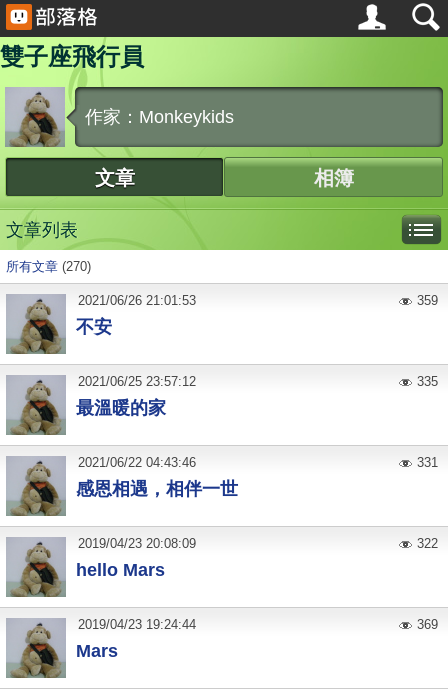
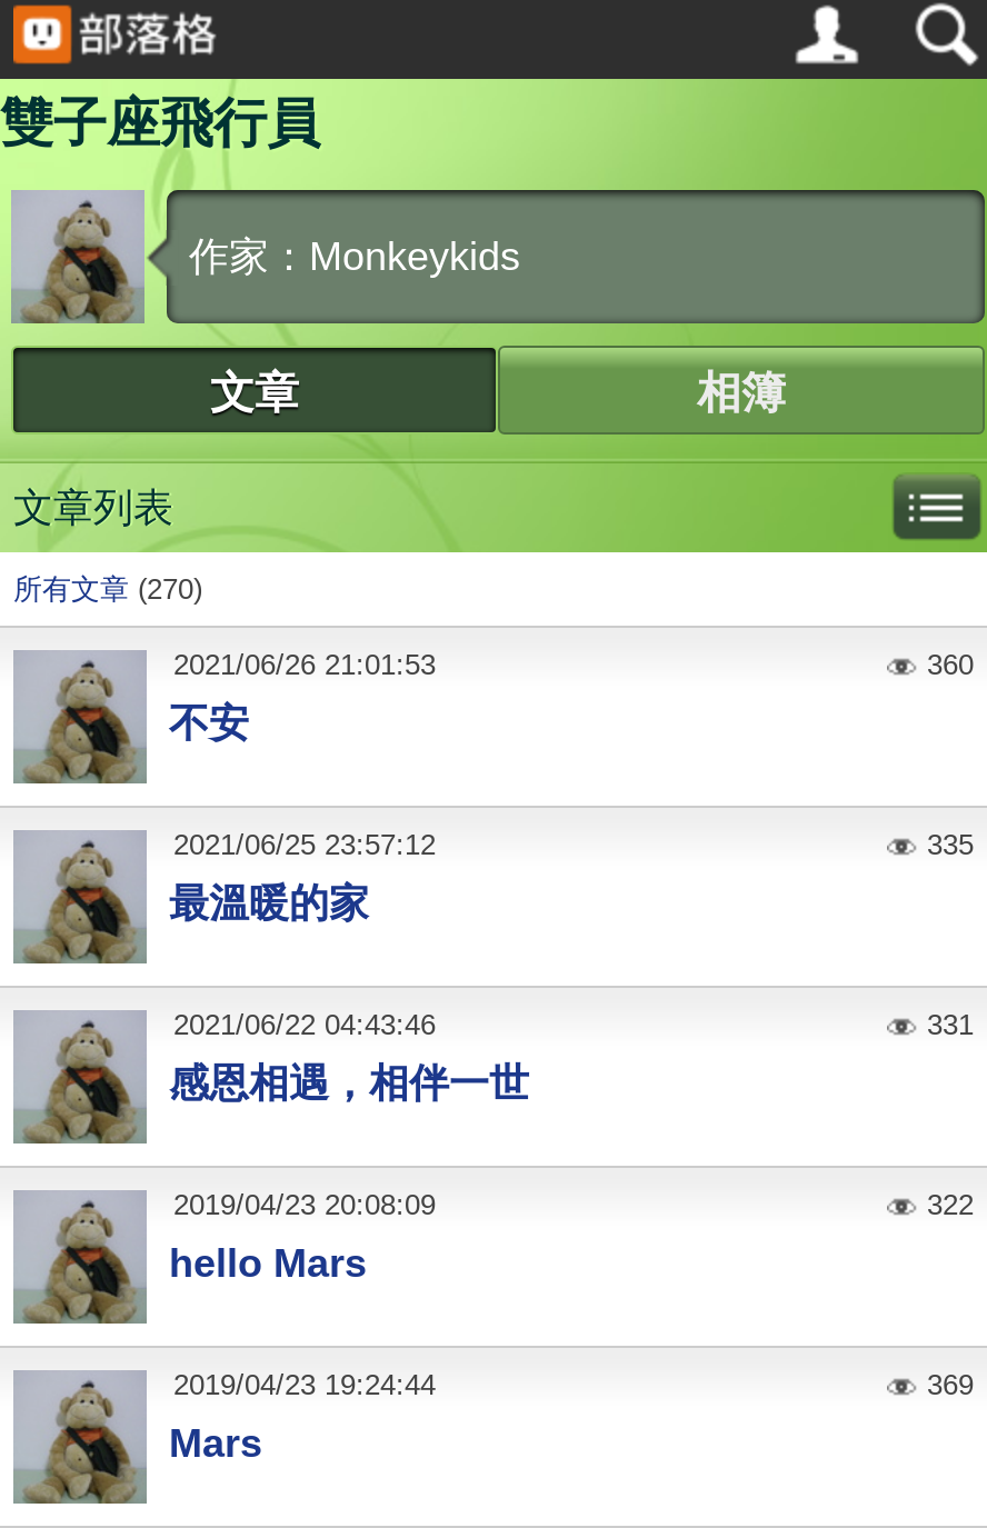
- 359
+ 360
